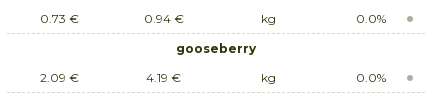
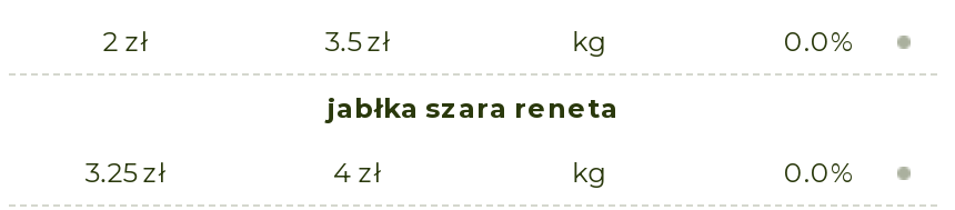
- 0.73 €
- 0.94 €
+ 2 zł
+ 3.5 zł

- gooseberry
+ jabłka szara reneta

- 2.09 €
- 4.19 €
+ 3.25 zł
+ 4 zł
